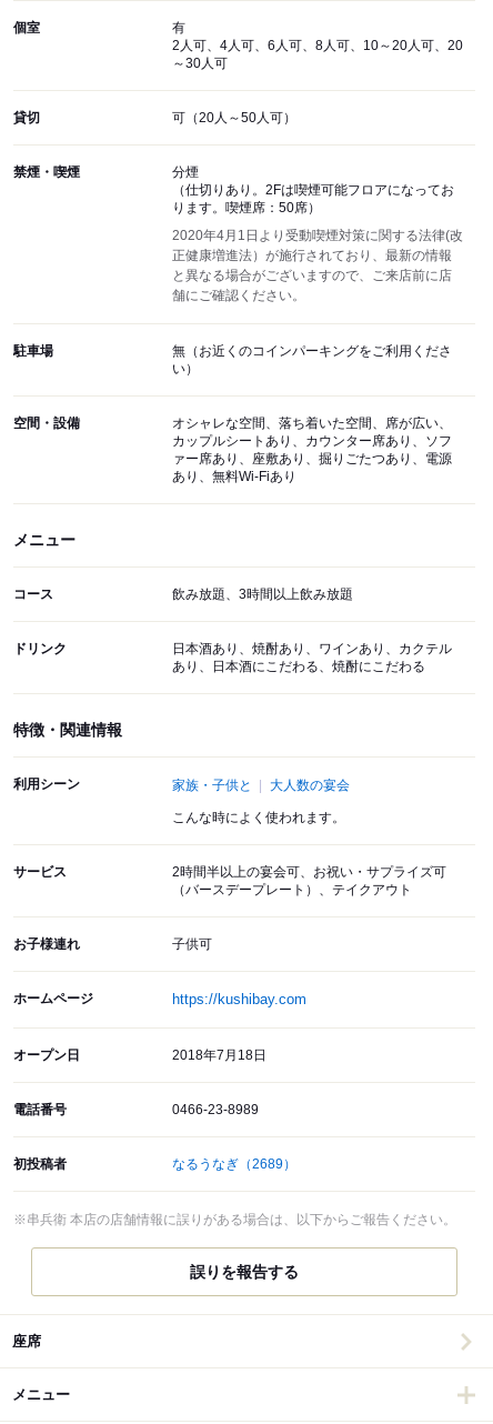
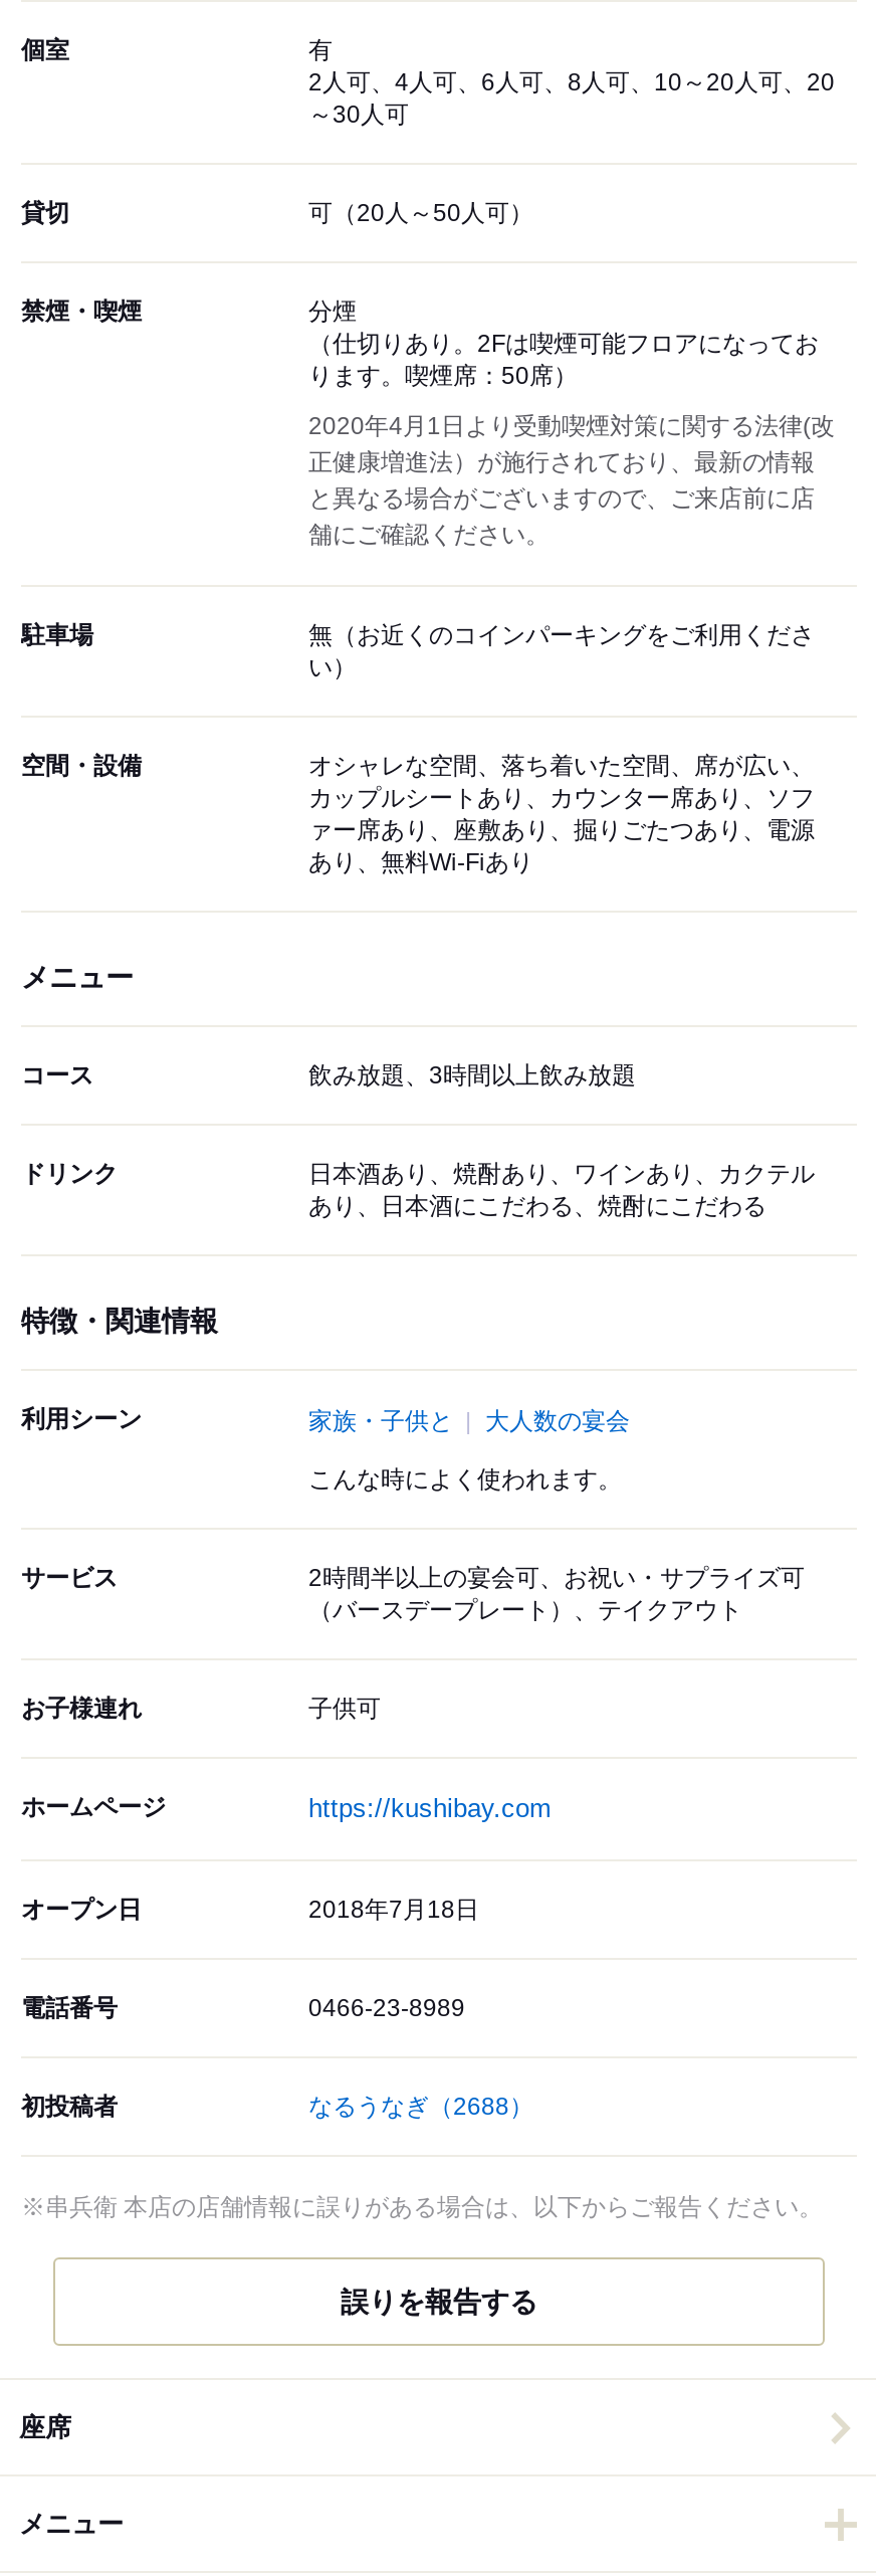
- なるうなぎ（2689）
+ なるうなぎ（2688）
